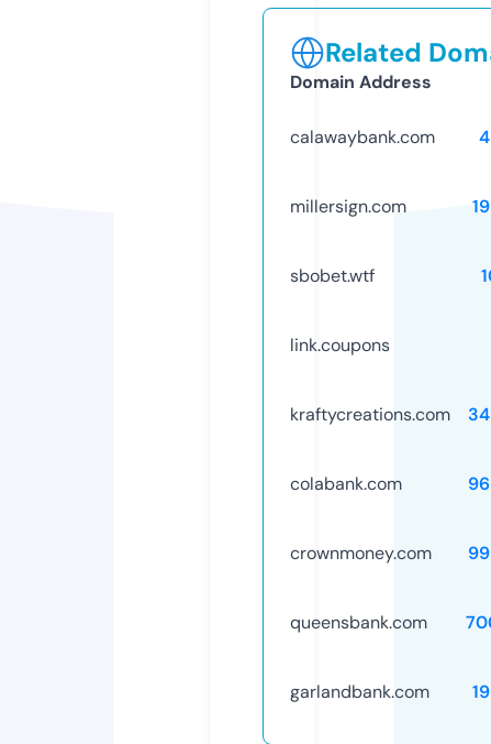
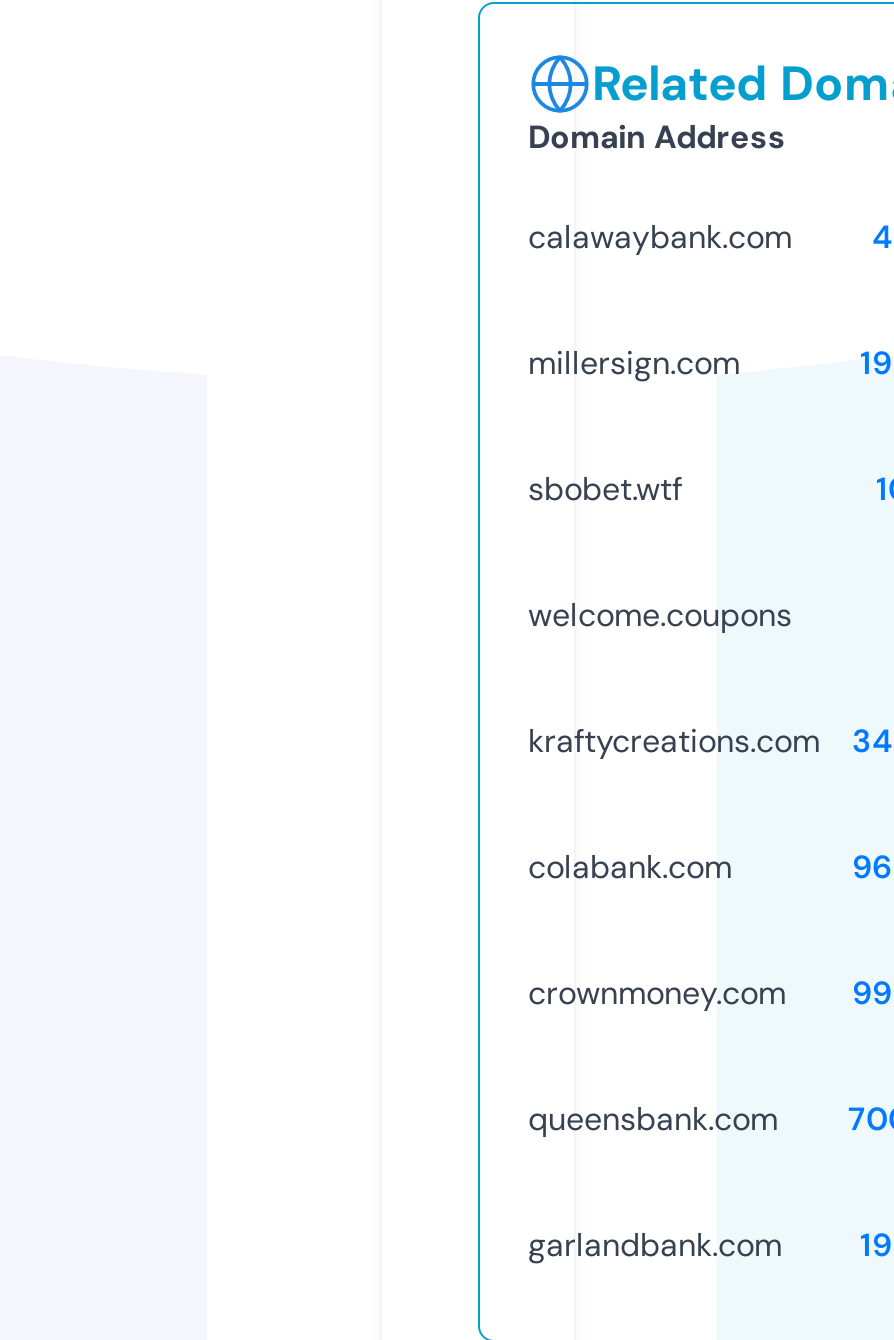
- link.coupons
+ welcome.coupons
